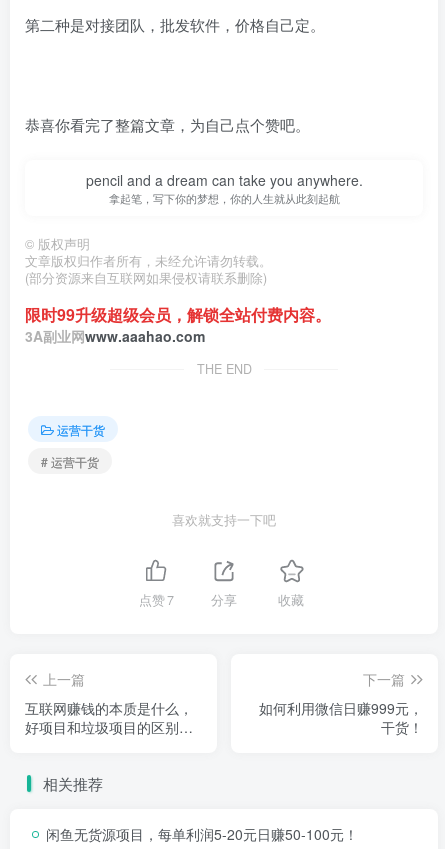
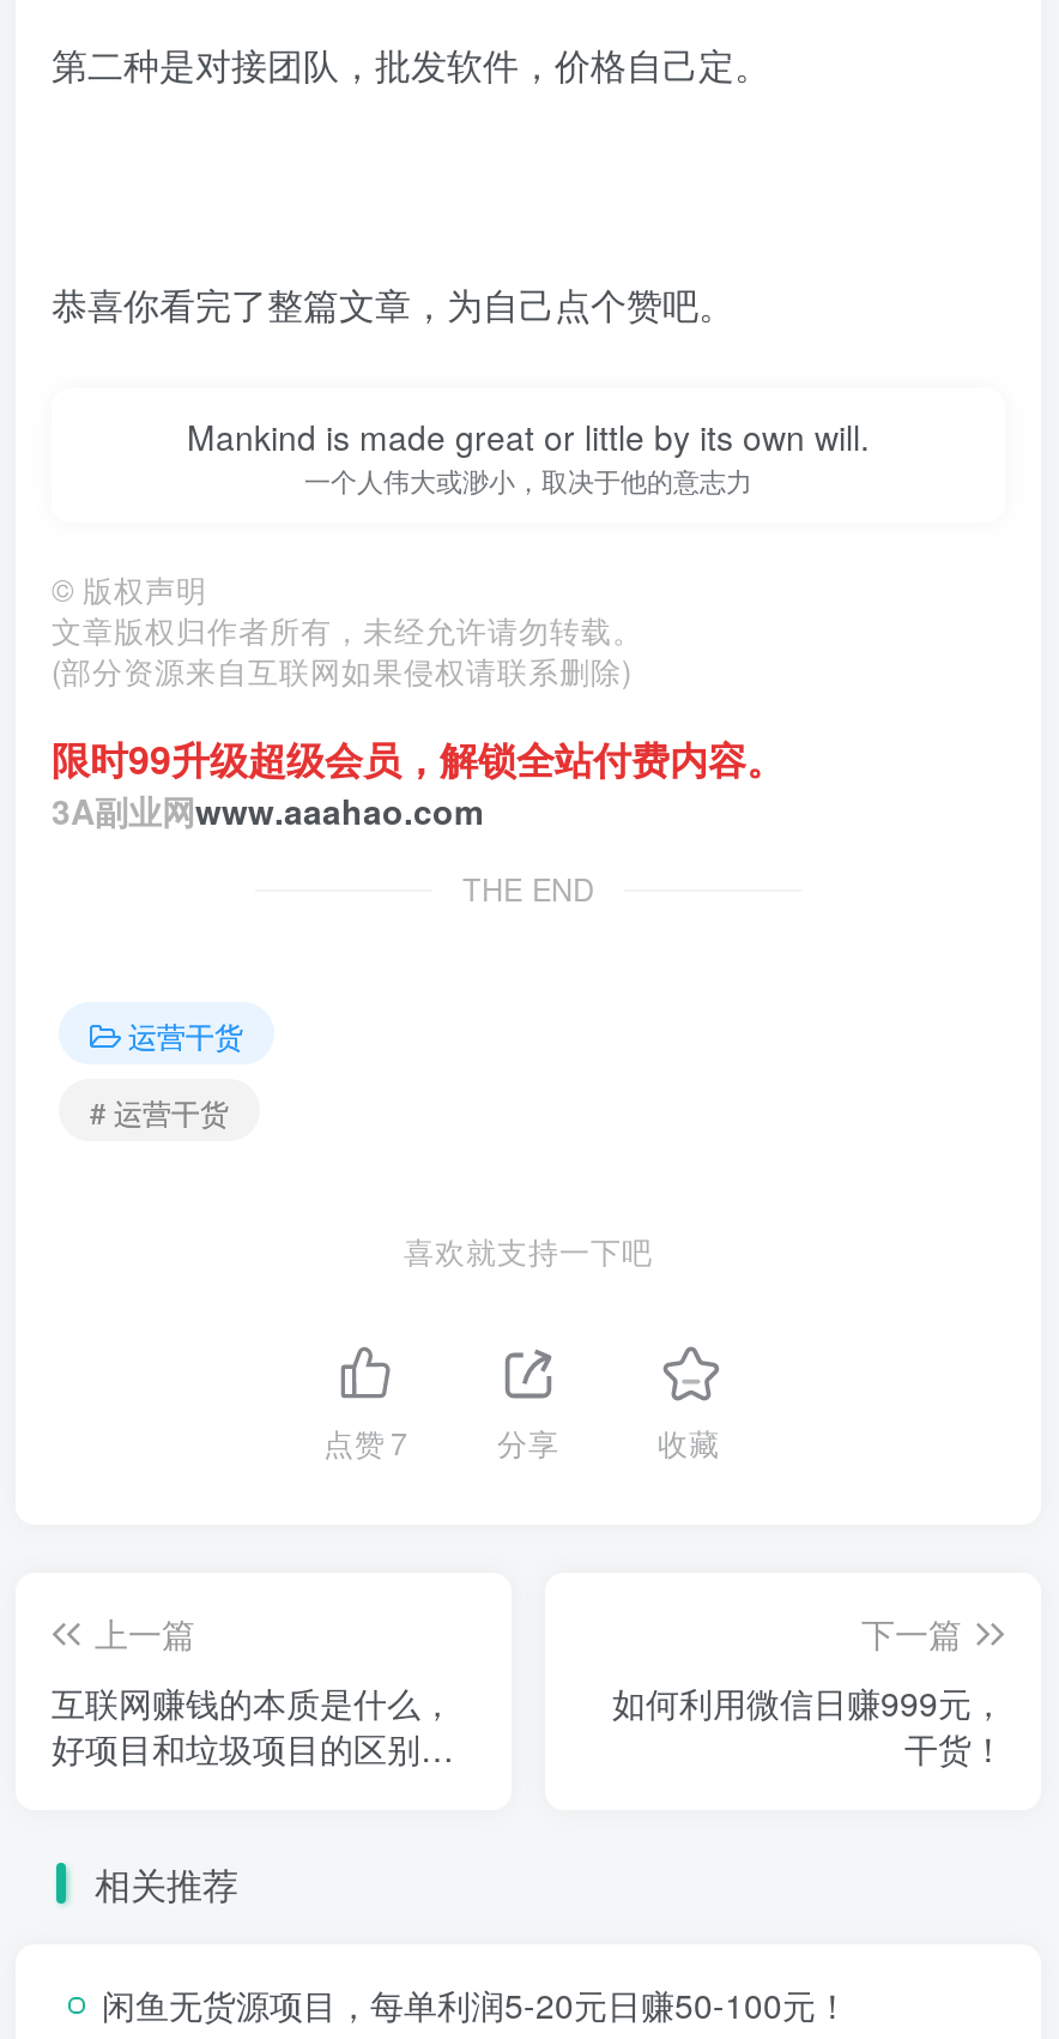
- pencil and a dream can take you anywhere.
- 拿起笔，写下你的梦想，你的人生就从此刻起航
+ Mankind is made great or little by its own will.
+ 一个人伟大或渺小，取决于他的意志力
